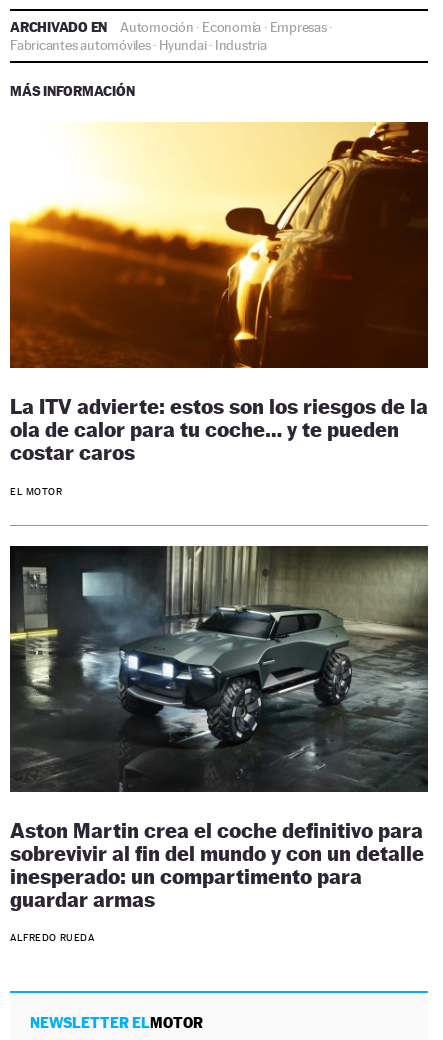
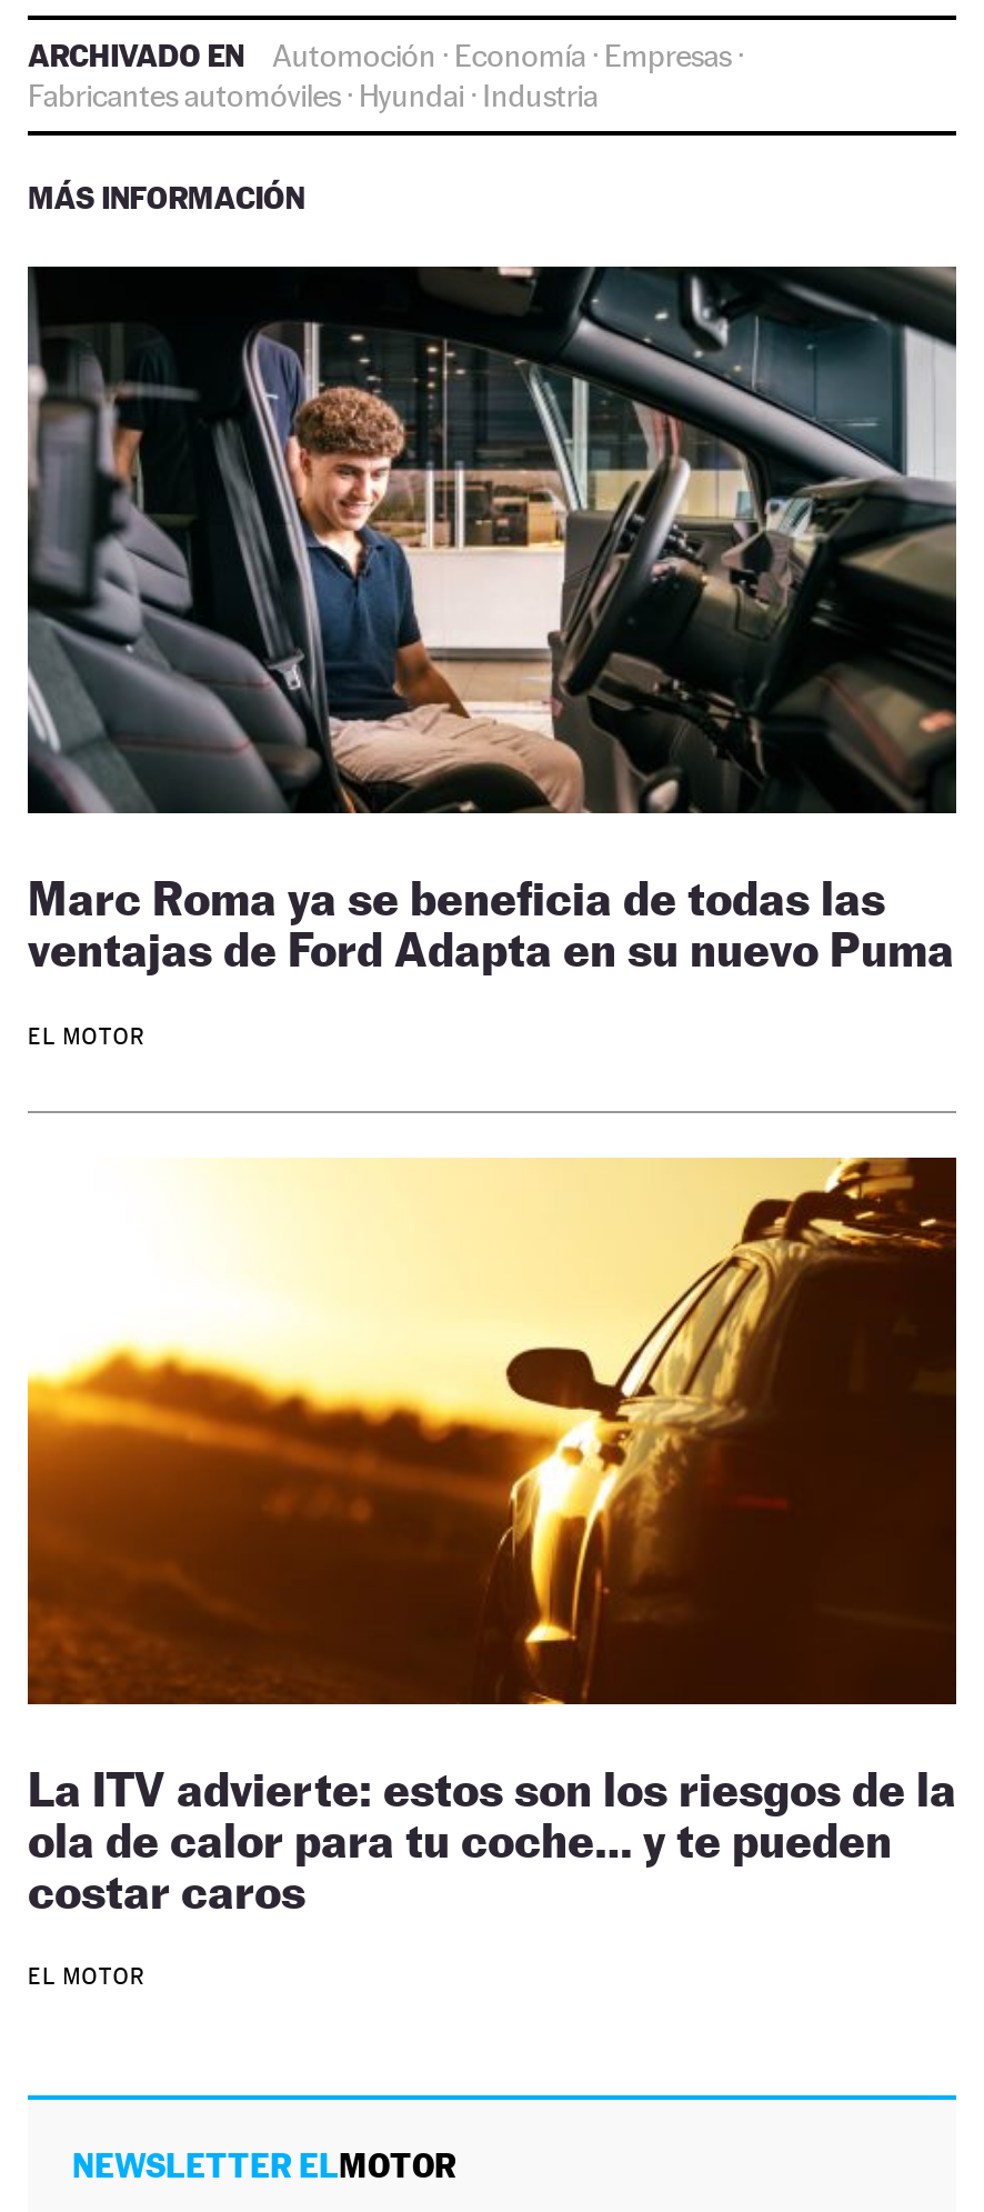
+ [image]
+ Marc Roma ya se beneficia de todas las
+ ventajas de Ford Adapta en su nuevo Puma
+ EL MOTOR

moved down: [image] | La ITV advierte: estos son los riesgos de la | ola de calor para tu coche… y te pueden | costar caros | EL MOTOR

- [image]
- Aston Martin crea el coche definitivo para
- sobrevivir al fin del mundo y con un detalle
- inesperado: un compartimento para
- guardar armas
- ALFREDO RUEDA
